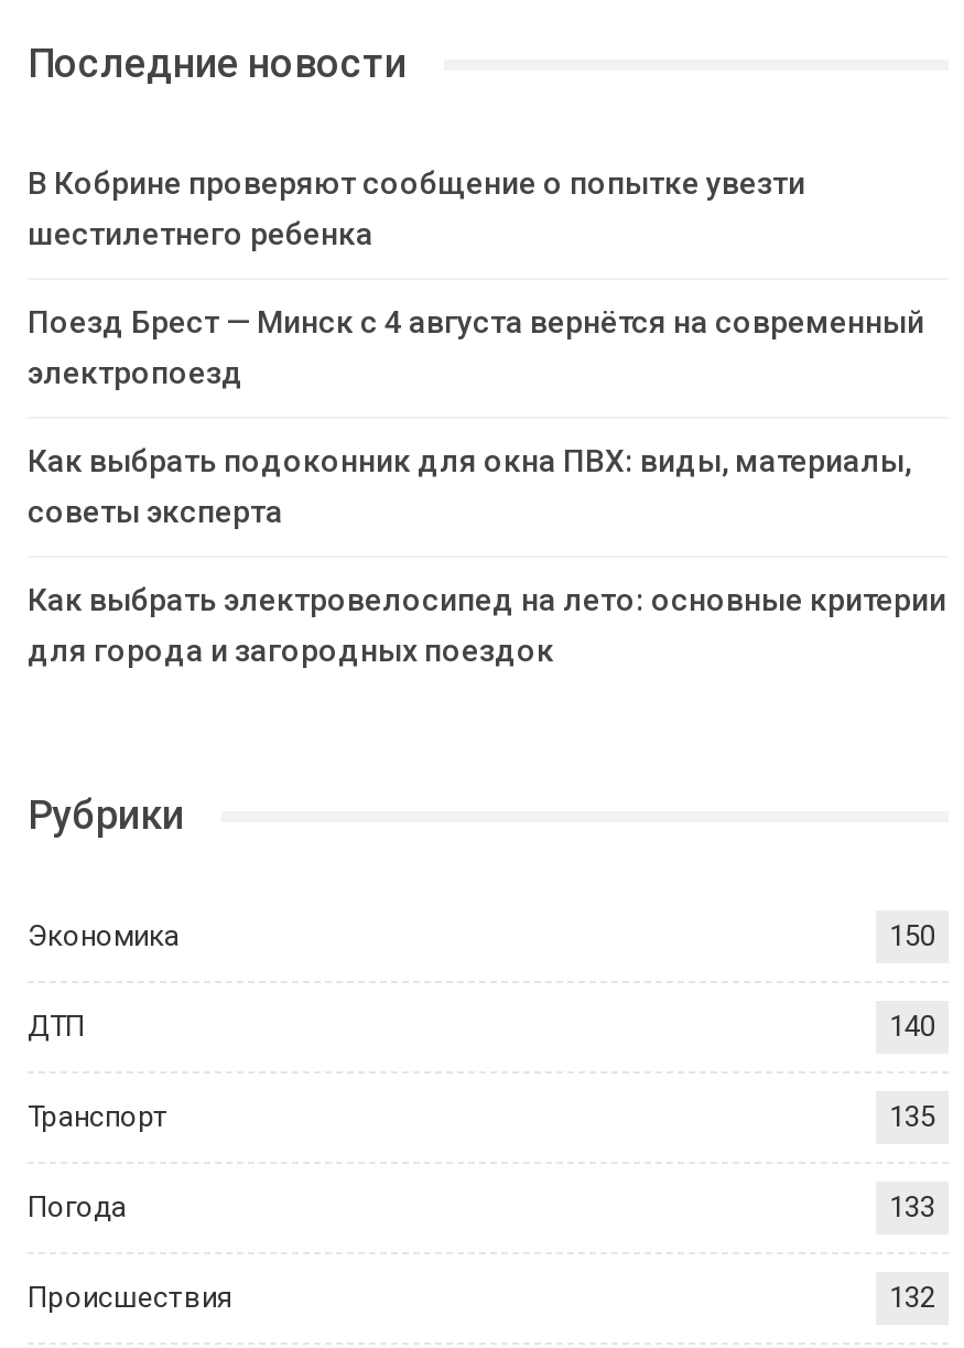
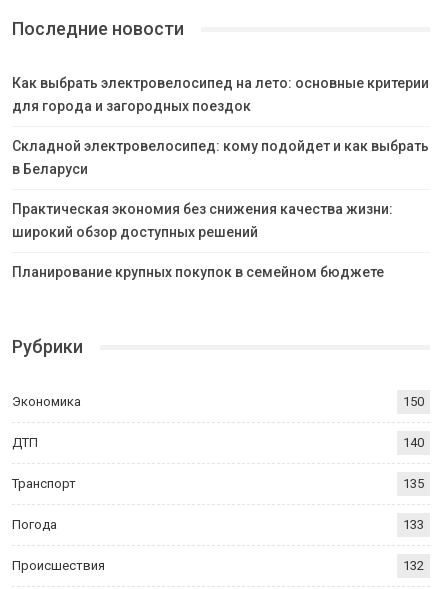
- В Кобрине проверяют сообщение о попытке увезти
- шестилетнего ребенка
- Поезд Брест — Минск с 4 августа вернётся на современный
- электропоезд
- Как выбрать подоконник для окна ПВХ: виды, материалы,
- советы эксперта

moved up: Как выбрать электровелосипед на лето: основные критерии | для города и загородных поездок

+ Складной электровелосипед: кому подойдет и как выбрать
+ в Беларуси
+ Практическая экономия без снижения качества жизни:
+ широкий обзор доступных решений
+ Планирование крупных покупок в семейном бюджете
